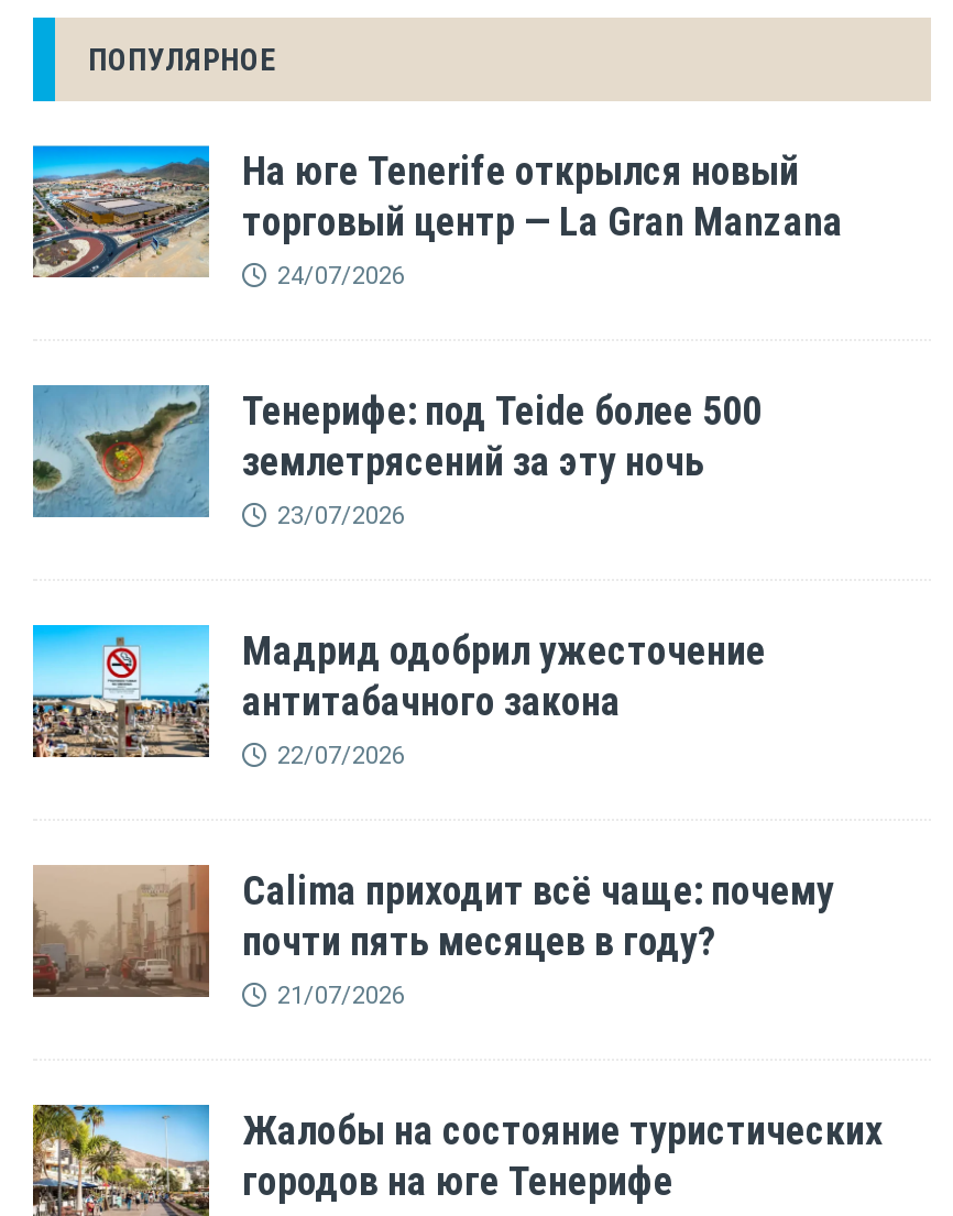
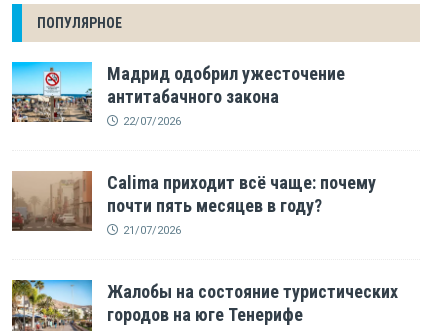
- [image]
- На юге Tenerife открылся новый
- торговый центр — La Gran Manzana
- 24/07/2026
- Тенерифе: под Teide более 500
- землетрясений за эту ночь
- 23/07/2026

- [image]
